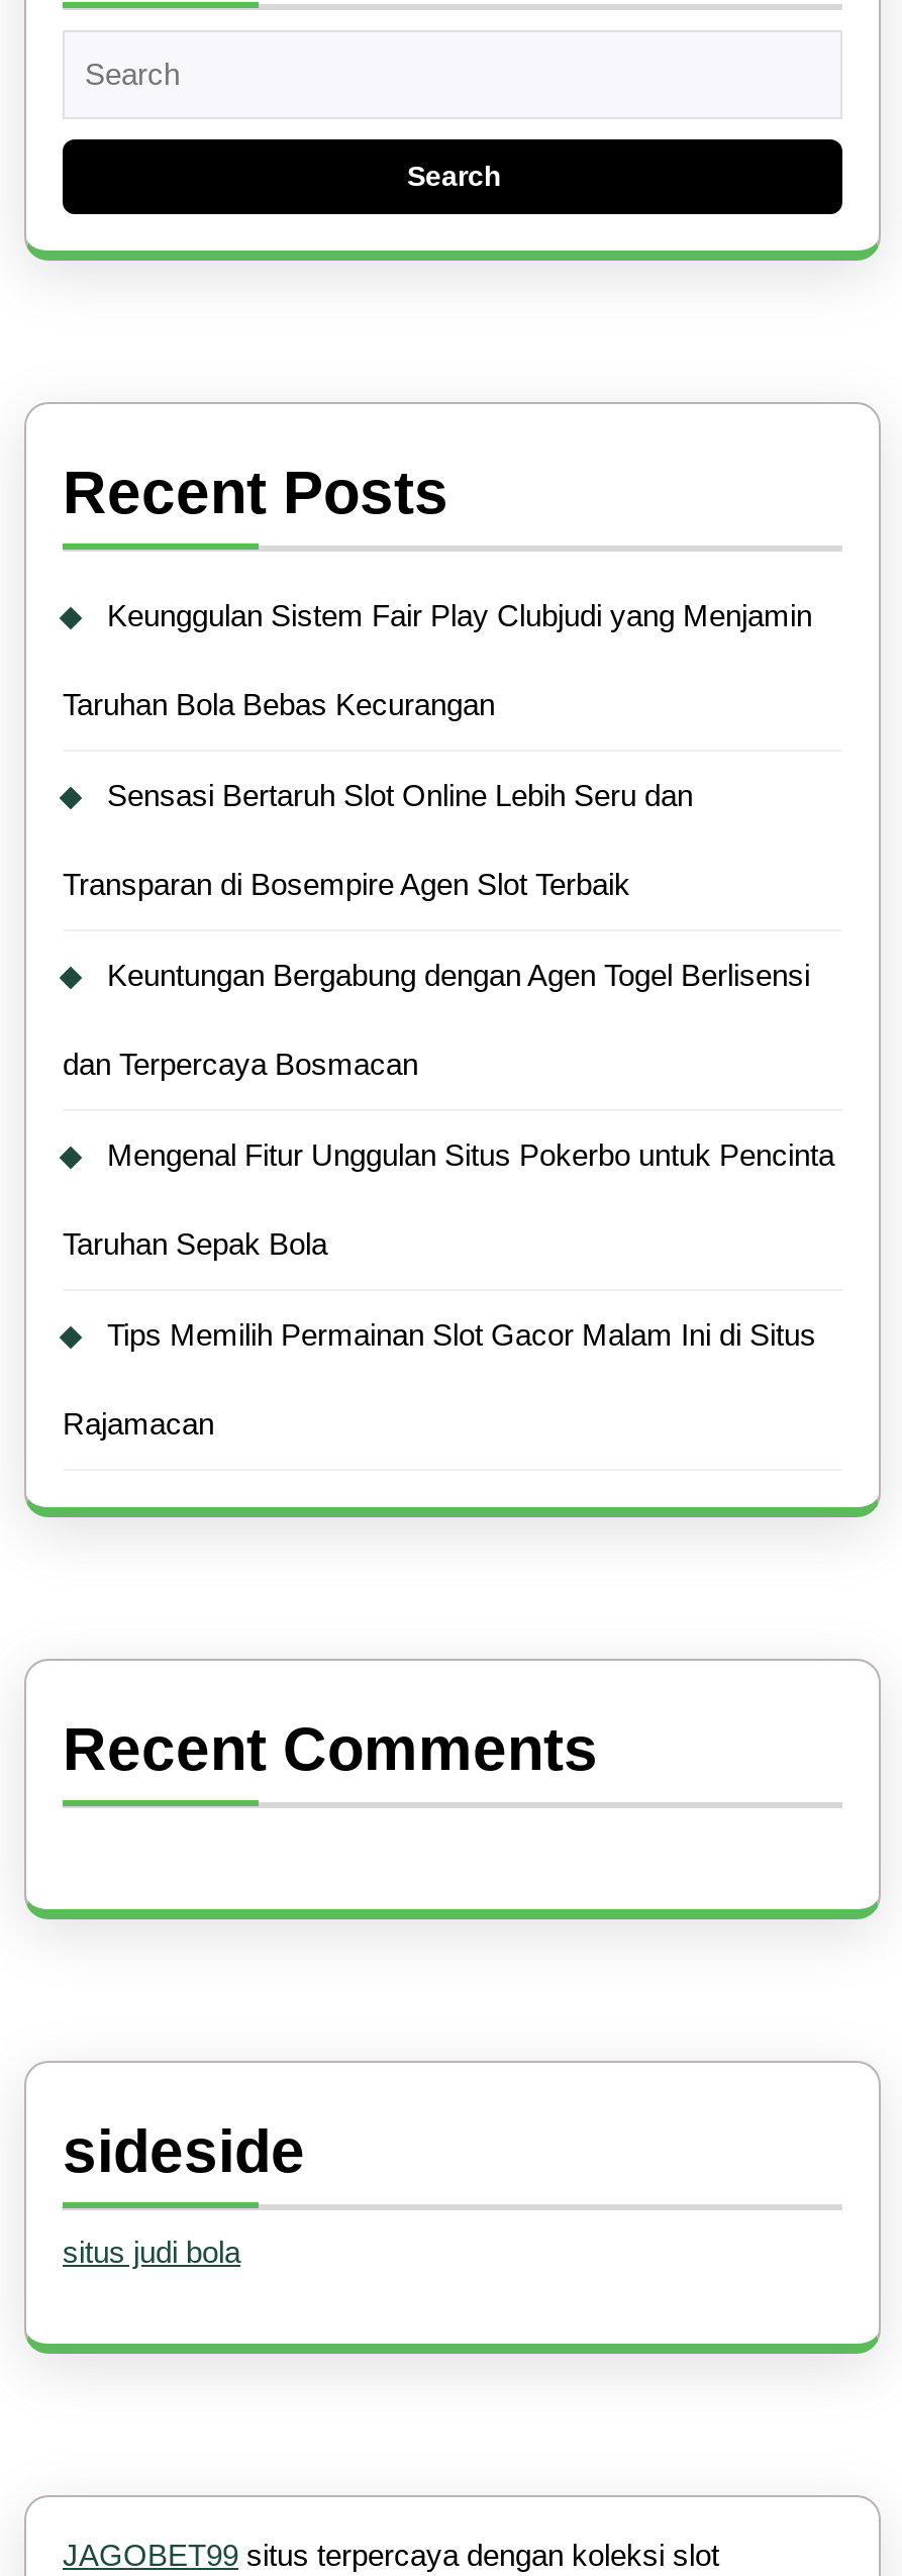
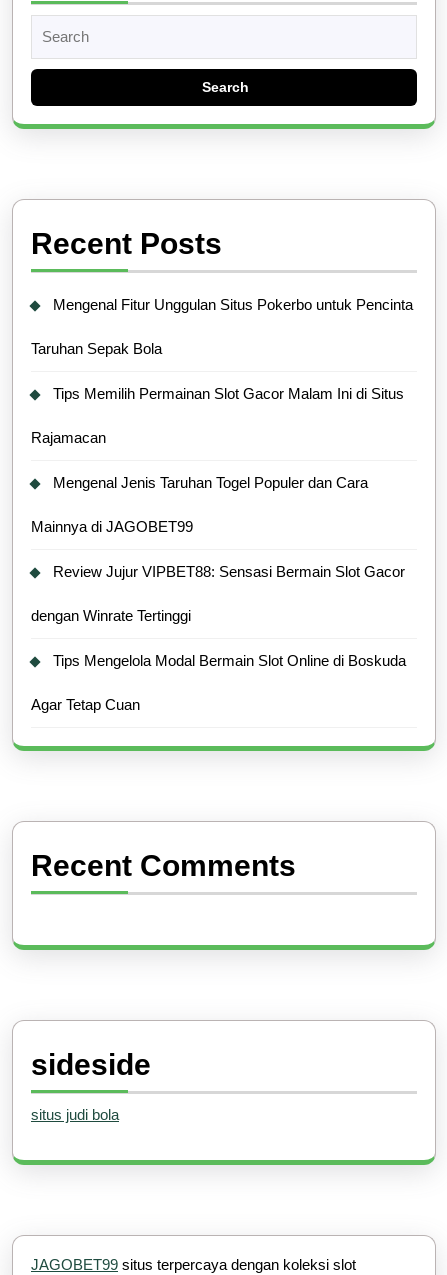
- Keunggulan Sistem Fair Play Clubjudi yang Menjamin
- Taruhan Bola Bebas Kecurangan
- Sensasi Bertaruh Slot Online Lebih Seru dan
- Transparan di Bosempire Agen Slot Terbaik
- Keuntungan Bergabung dengan Agen Togel Berlisensi
- dan Terpercaya Bosmacan

moved up: Mengenal Fitur Unggulan Situs Pokerbo untuk Pencinta | Taruhan Sepak Bola | Tips Memilih Permainan Slot Gacor Malam Ini di Situs | Rajamacan

+ Mengenal Jenis Taruhan Togel Populer dan Cara
+ Mainnya di JAGOBET99
+ Review Jujur VIPBET88: Sensasi Bermain Slot Gacor
+ dengan Winrate Tertinggi
+ Tips Mengelola Modal Bermain Slot Online di Boskuda
+ Agar Tetap Cuan
